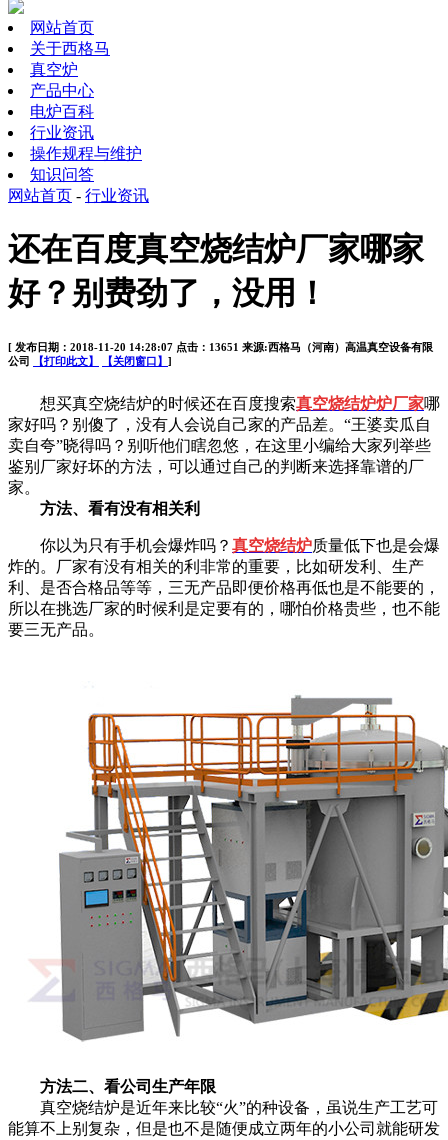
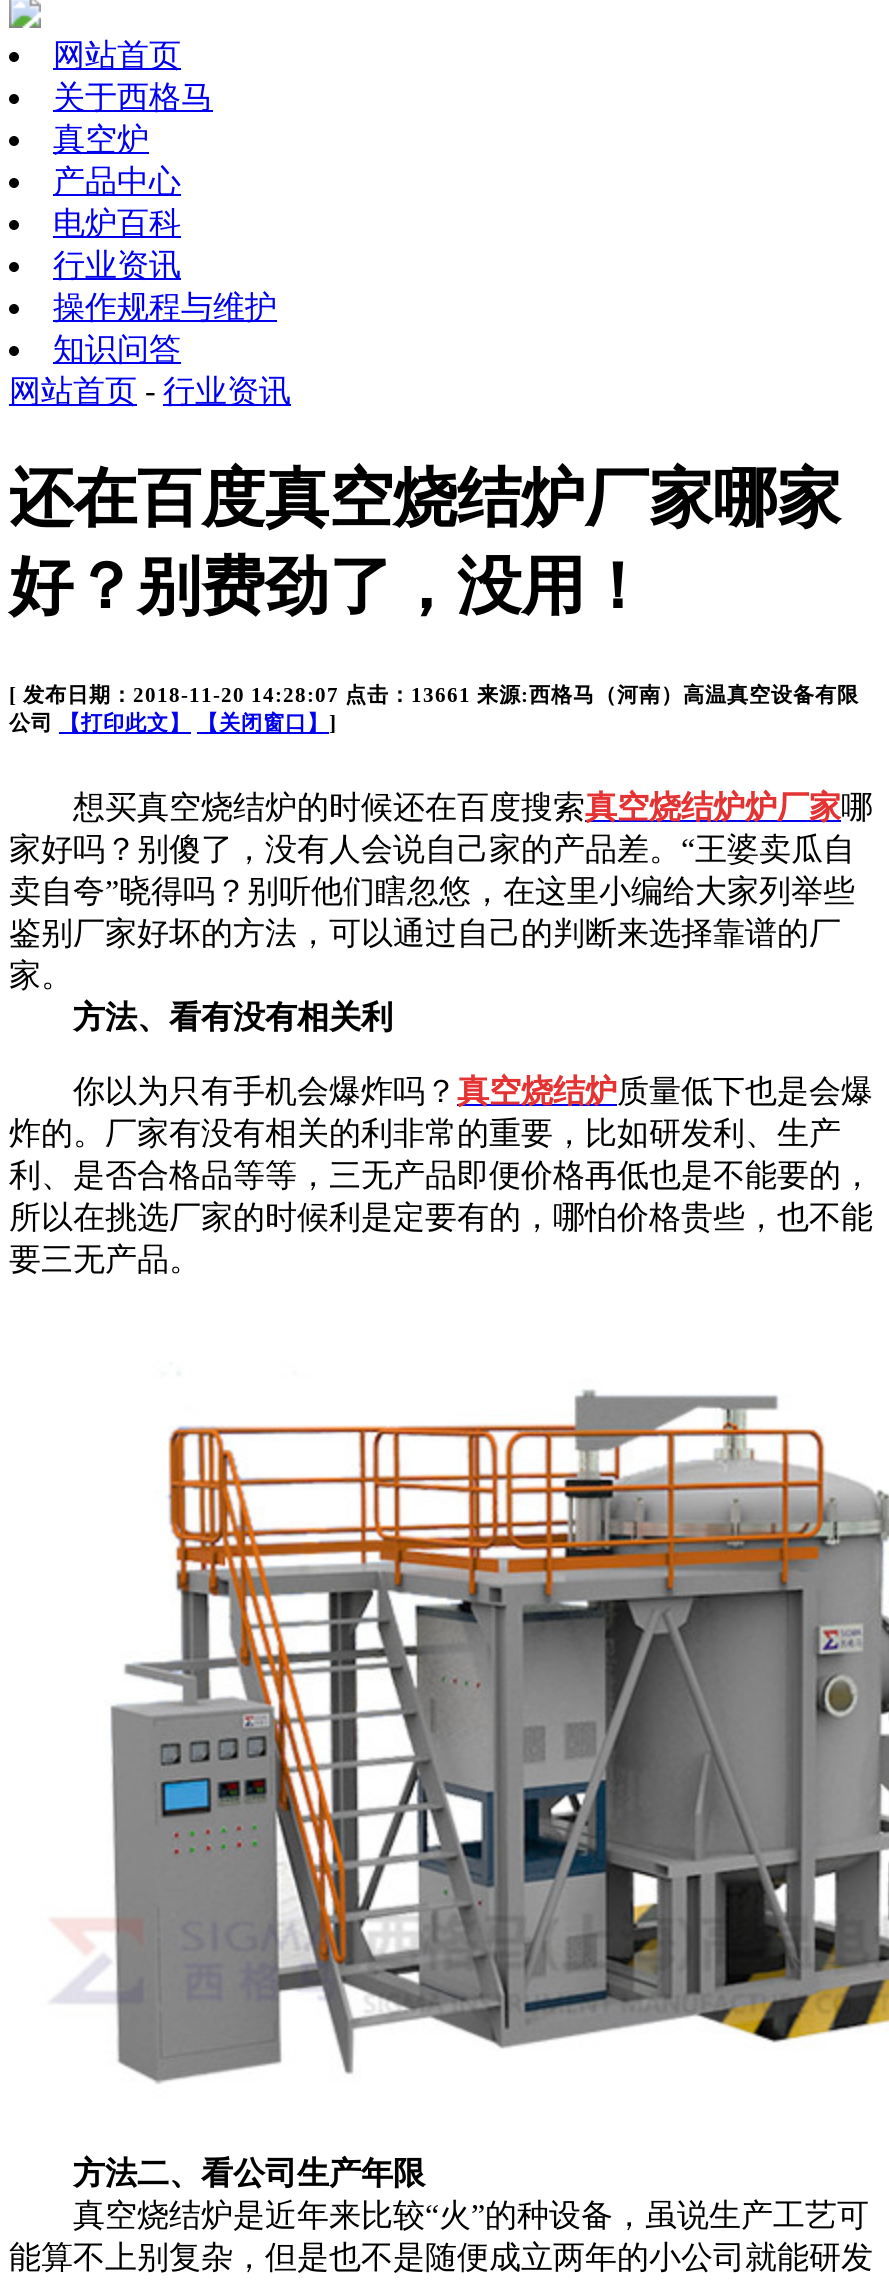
- [ 发布日期：2018-11-20 14:28:07 点击：13651 来源:西格马（河南）高温真空设备有限
+ [ 发布日期：2018-11-20 14:28:07 点击：13661 来源:西格马（河南）高温真空设备有限
